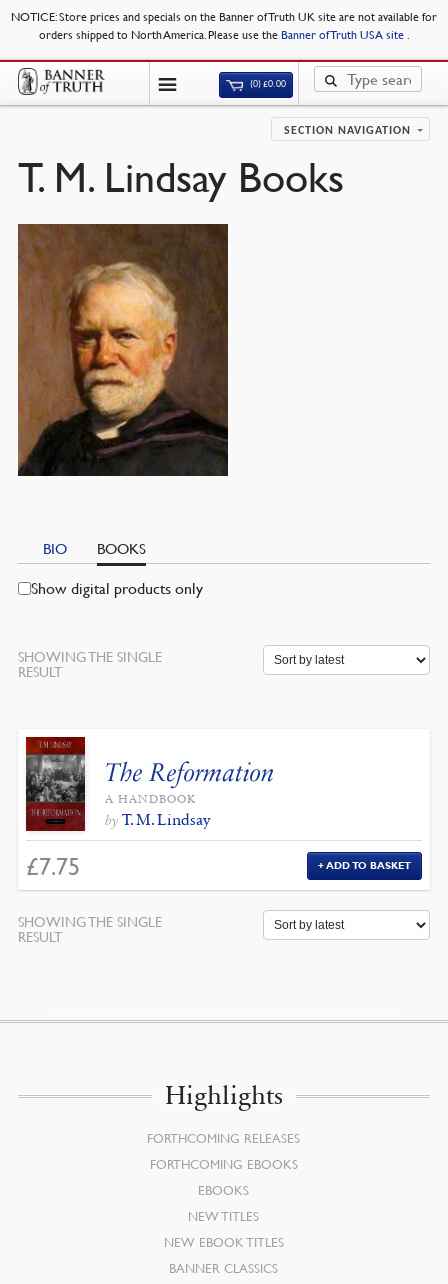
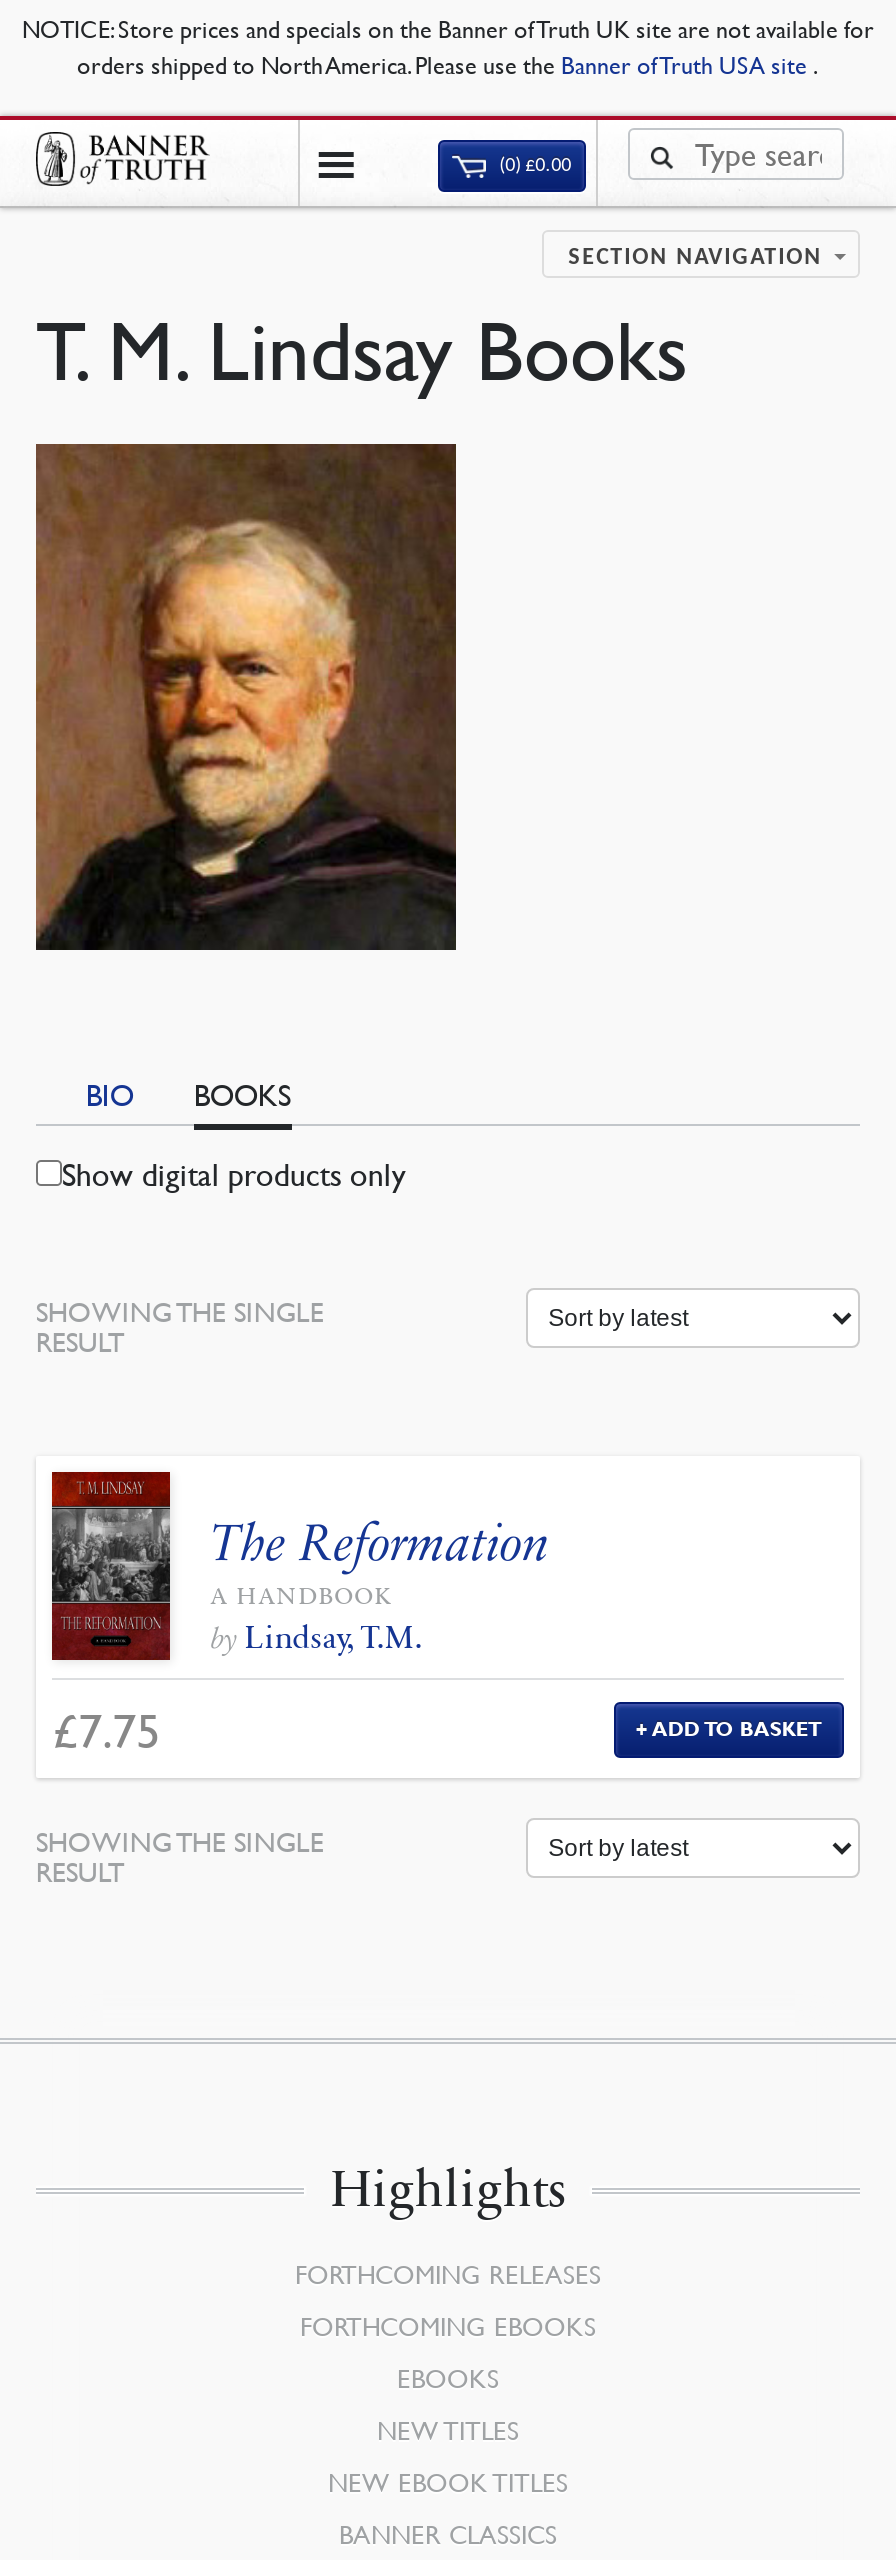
- by T. M. Lindsay
+ by Lindsay, T.M.
